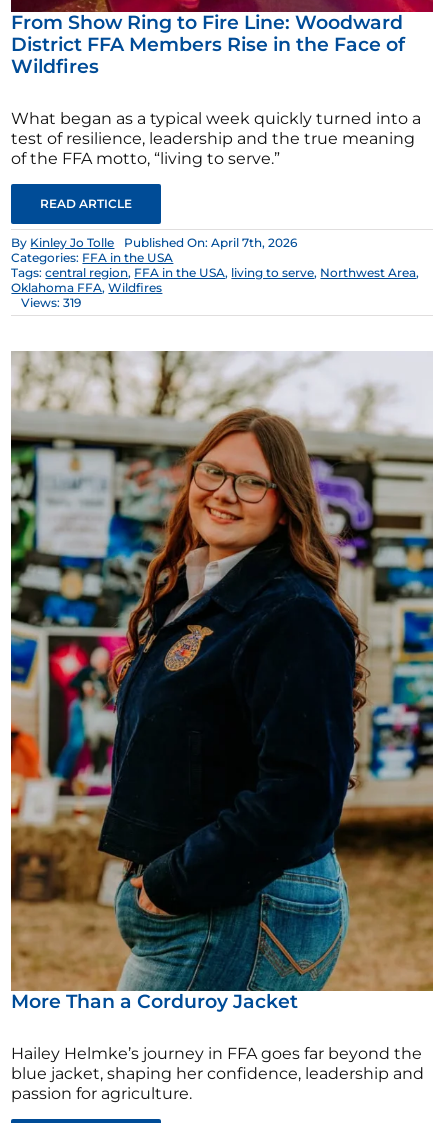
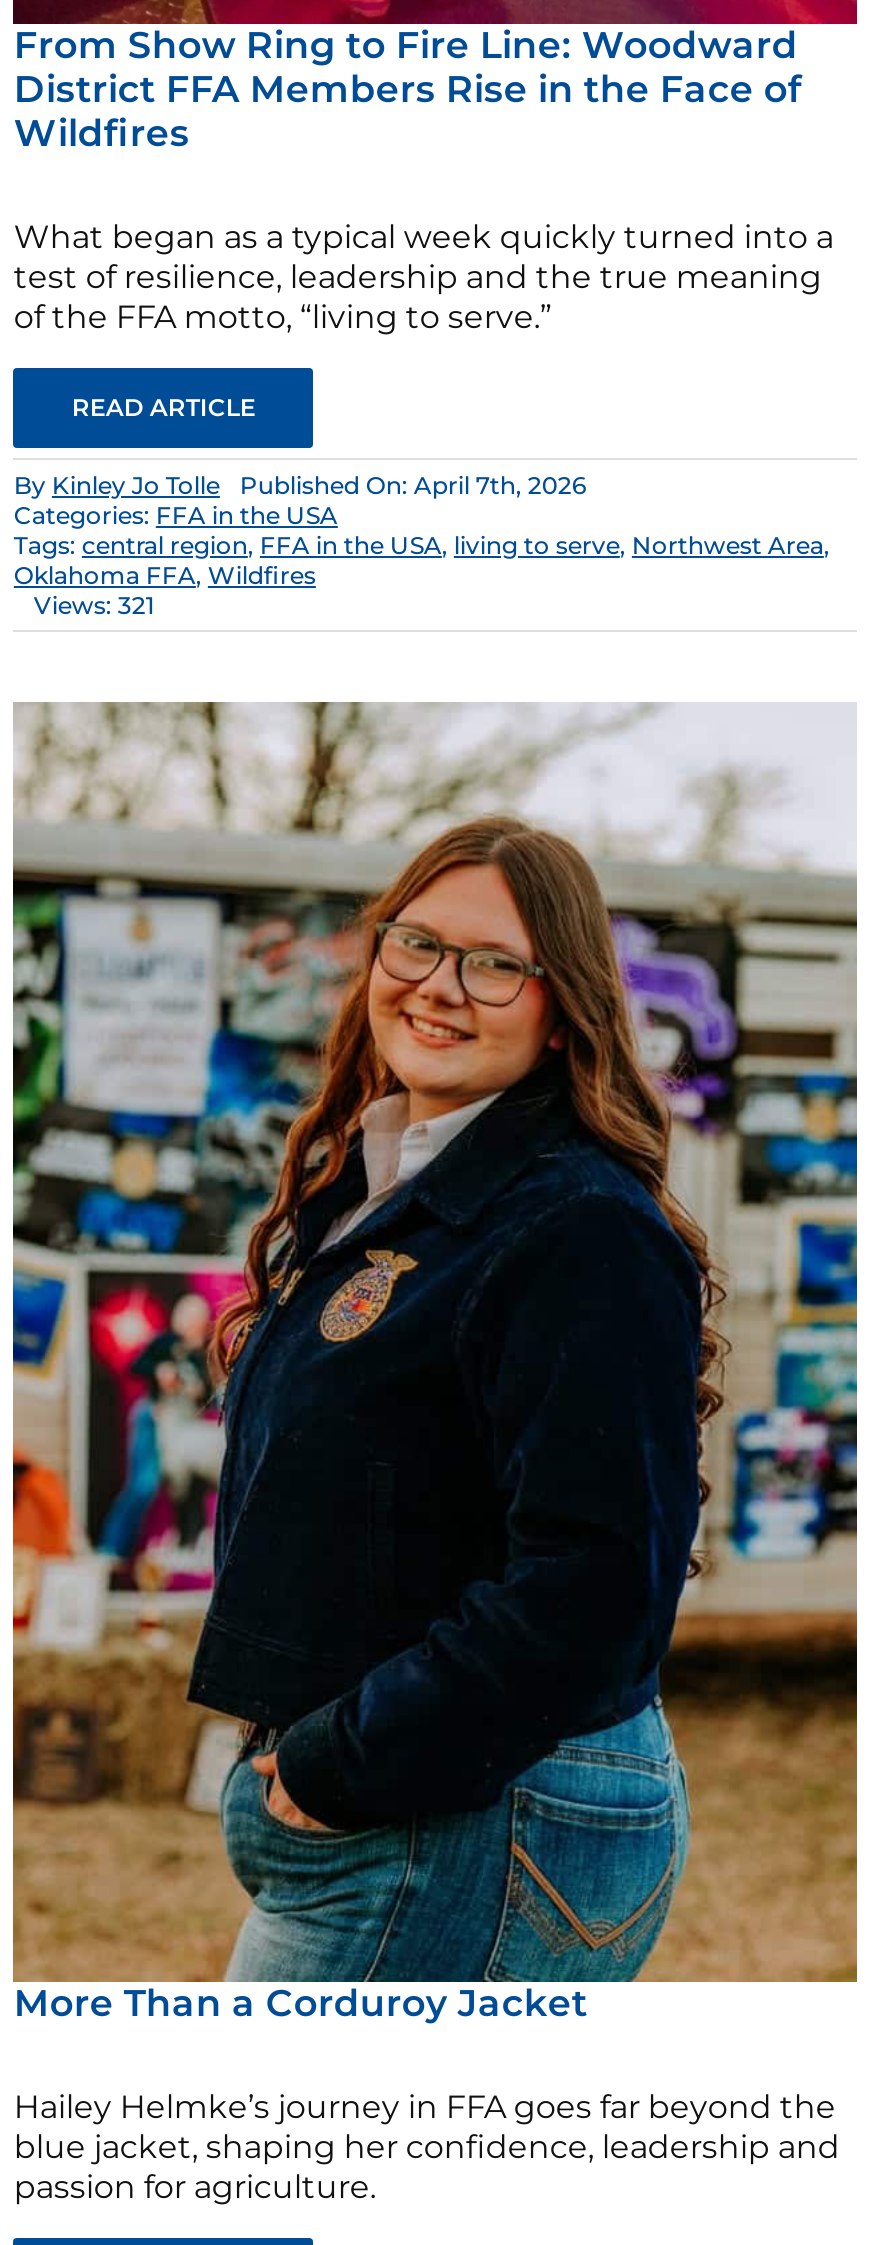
- Views: 319
+ Views: 321
